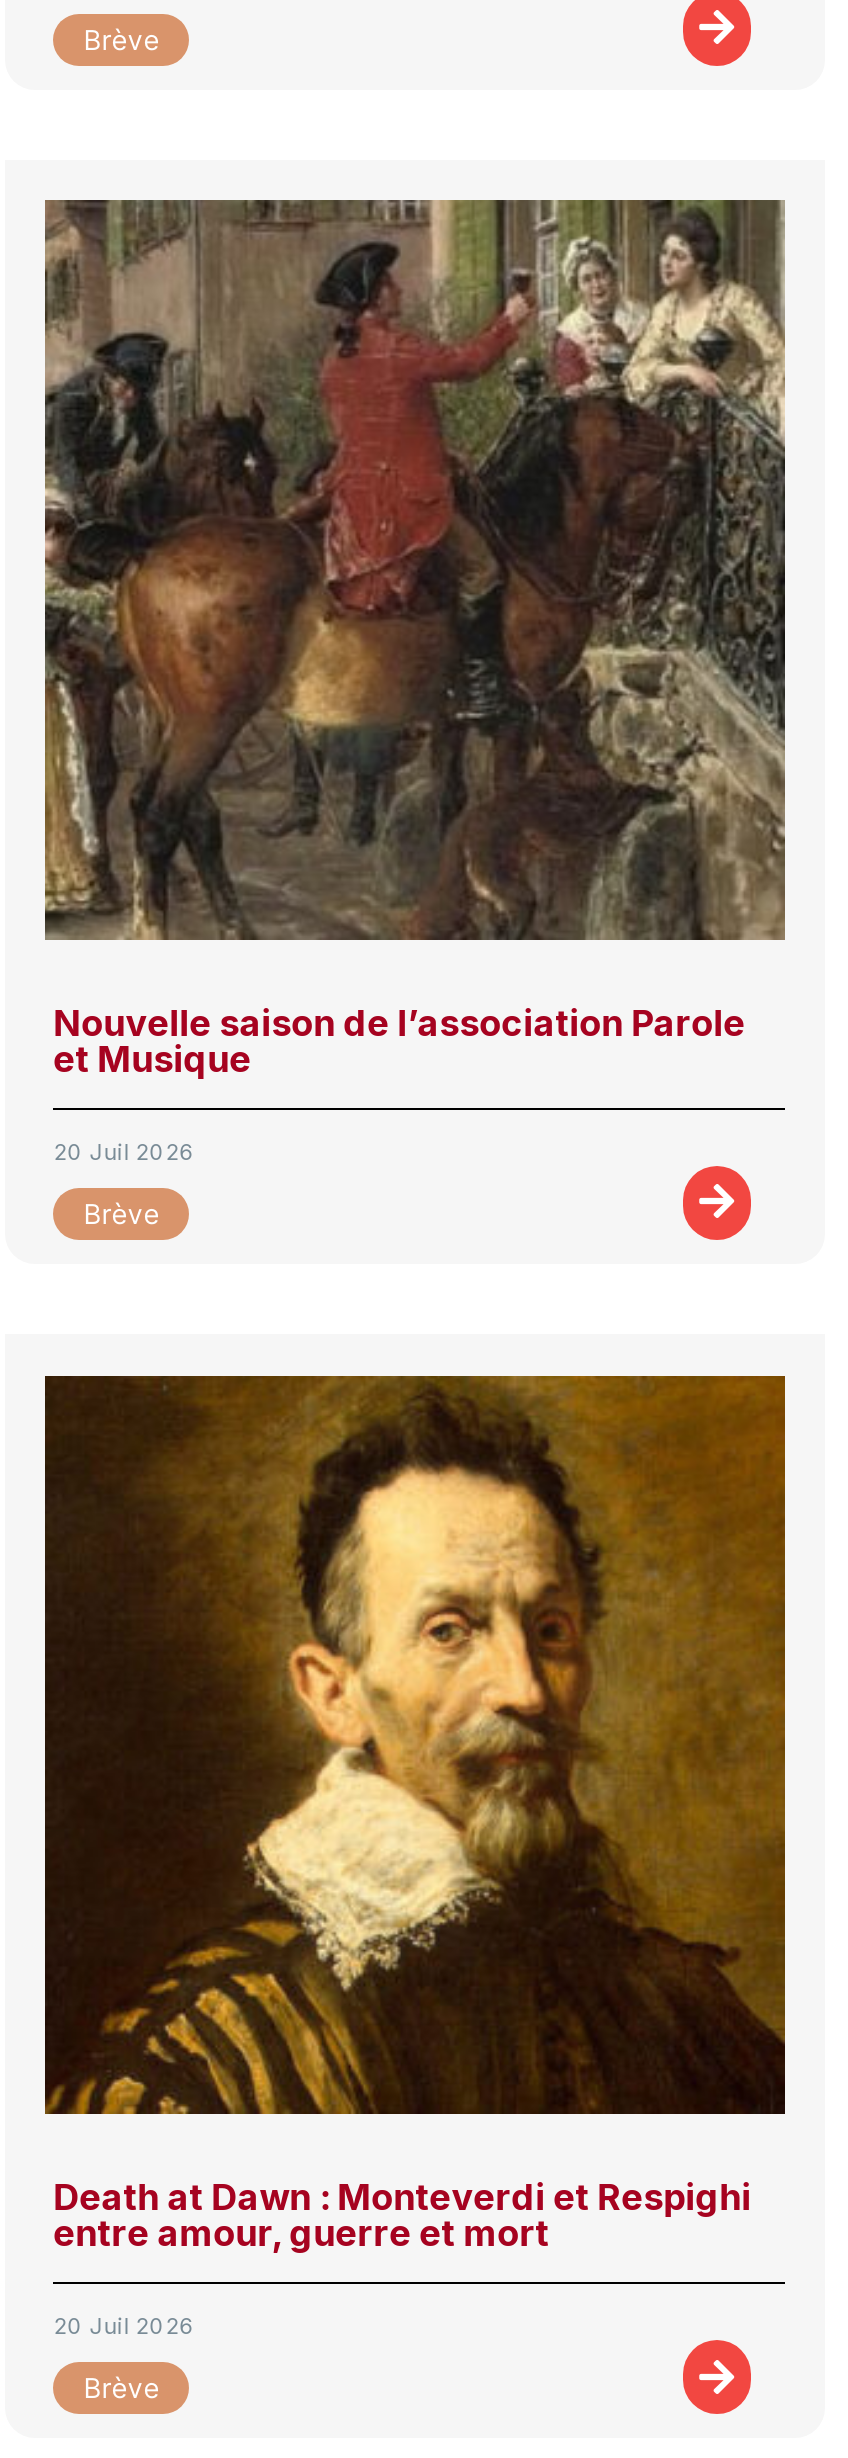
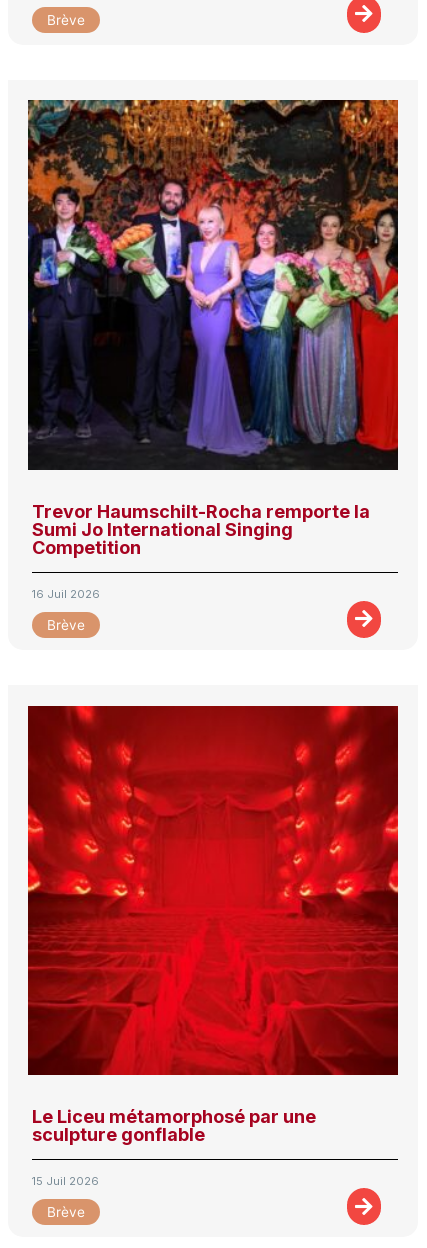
- [image]
- Nouvelle saison de l’association Parole
- et Musique
+ [image]
+ Trevor Haumschilt-Rocha remporte la
+ Sumi Jo International Singing
+ Competition

- 20 Juil 2026
+ 16 Juil 2026

- [image]
- Death at Dawn : Monteverdi et Respighi
- entre amour, guerre et mort
+ [image]
+ Le Liceu métamorphosé par une
+ sculpture gonflable

- 20 Juil 2026
+ 15 Juil 2026
